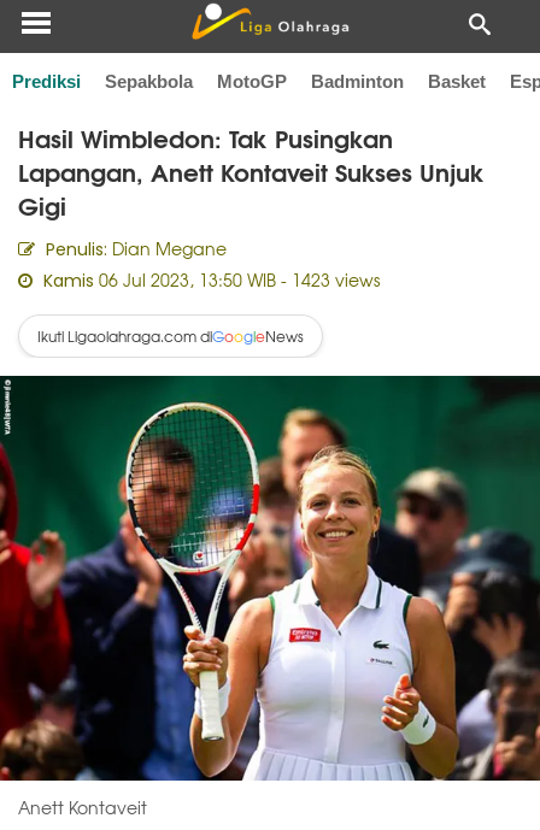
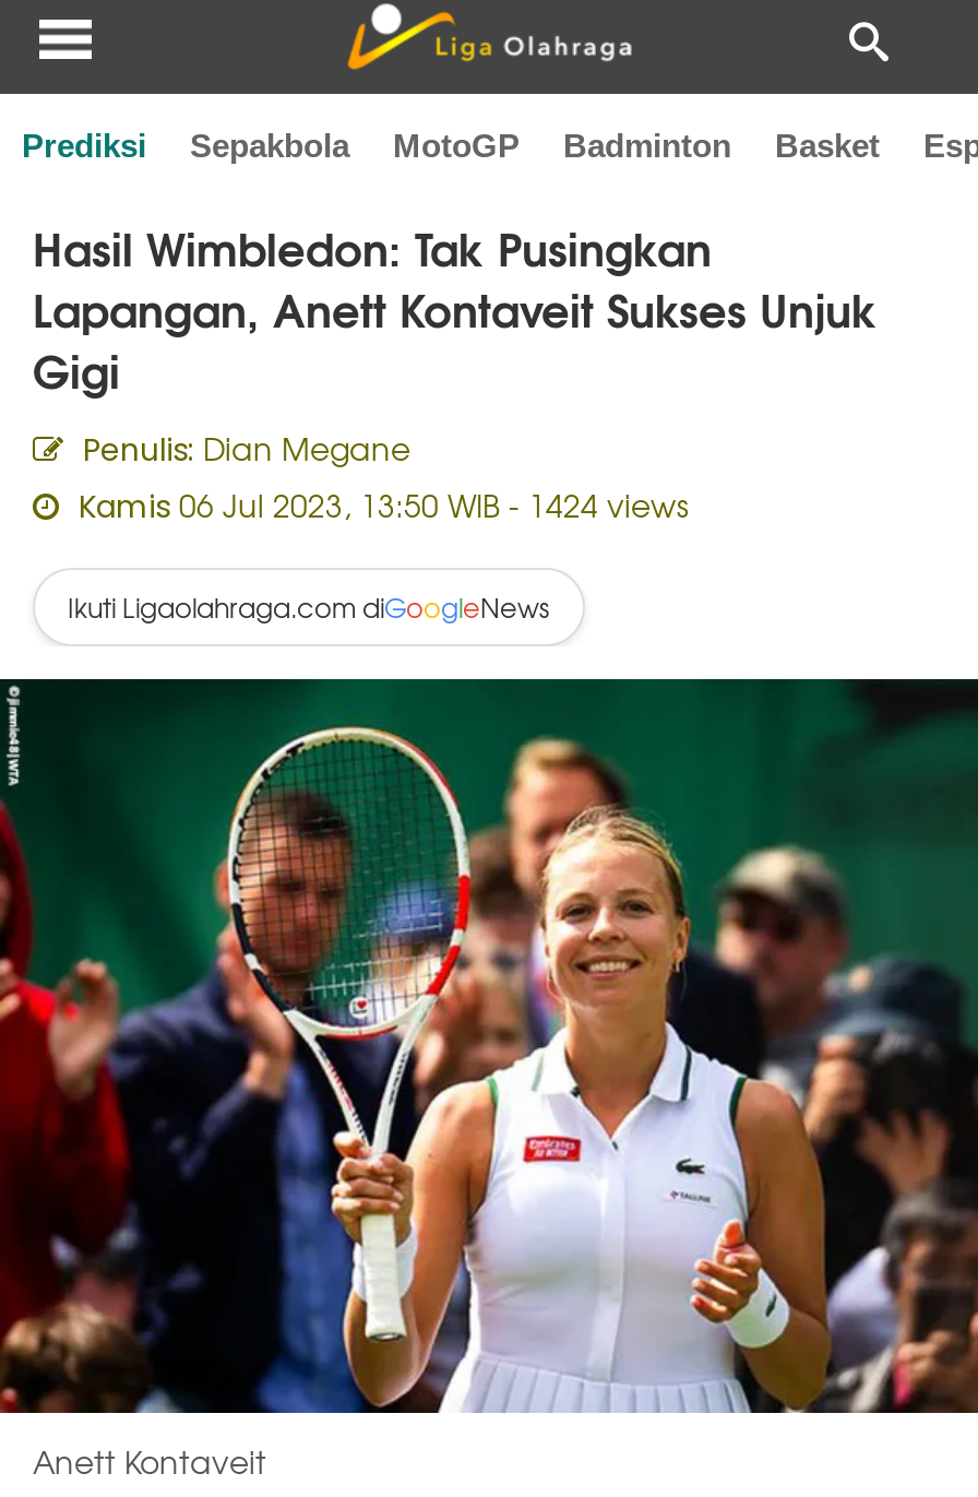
- Kamis 06 Jul 2023, 13:50 WIB - 1423 views
+ Kamis 06 Jul 2023, 13:50 WIB - 1424 views
